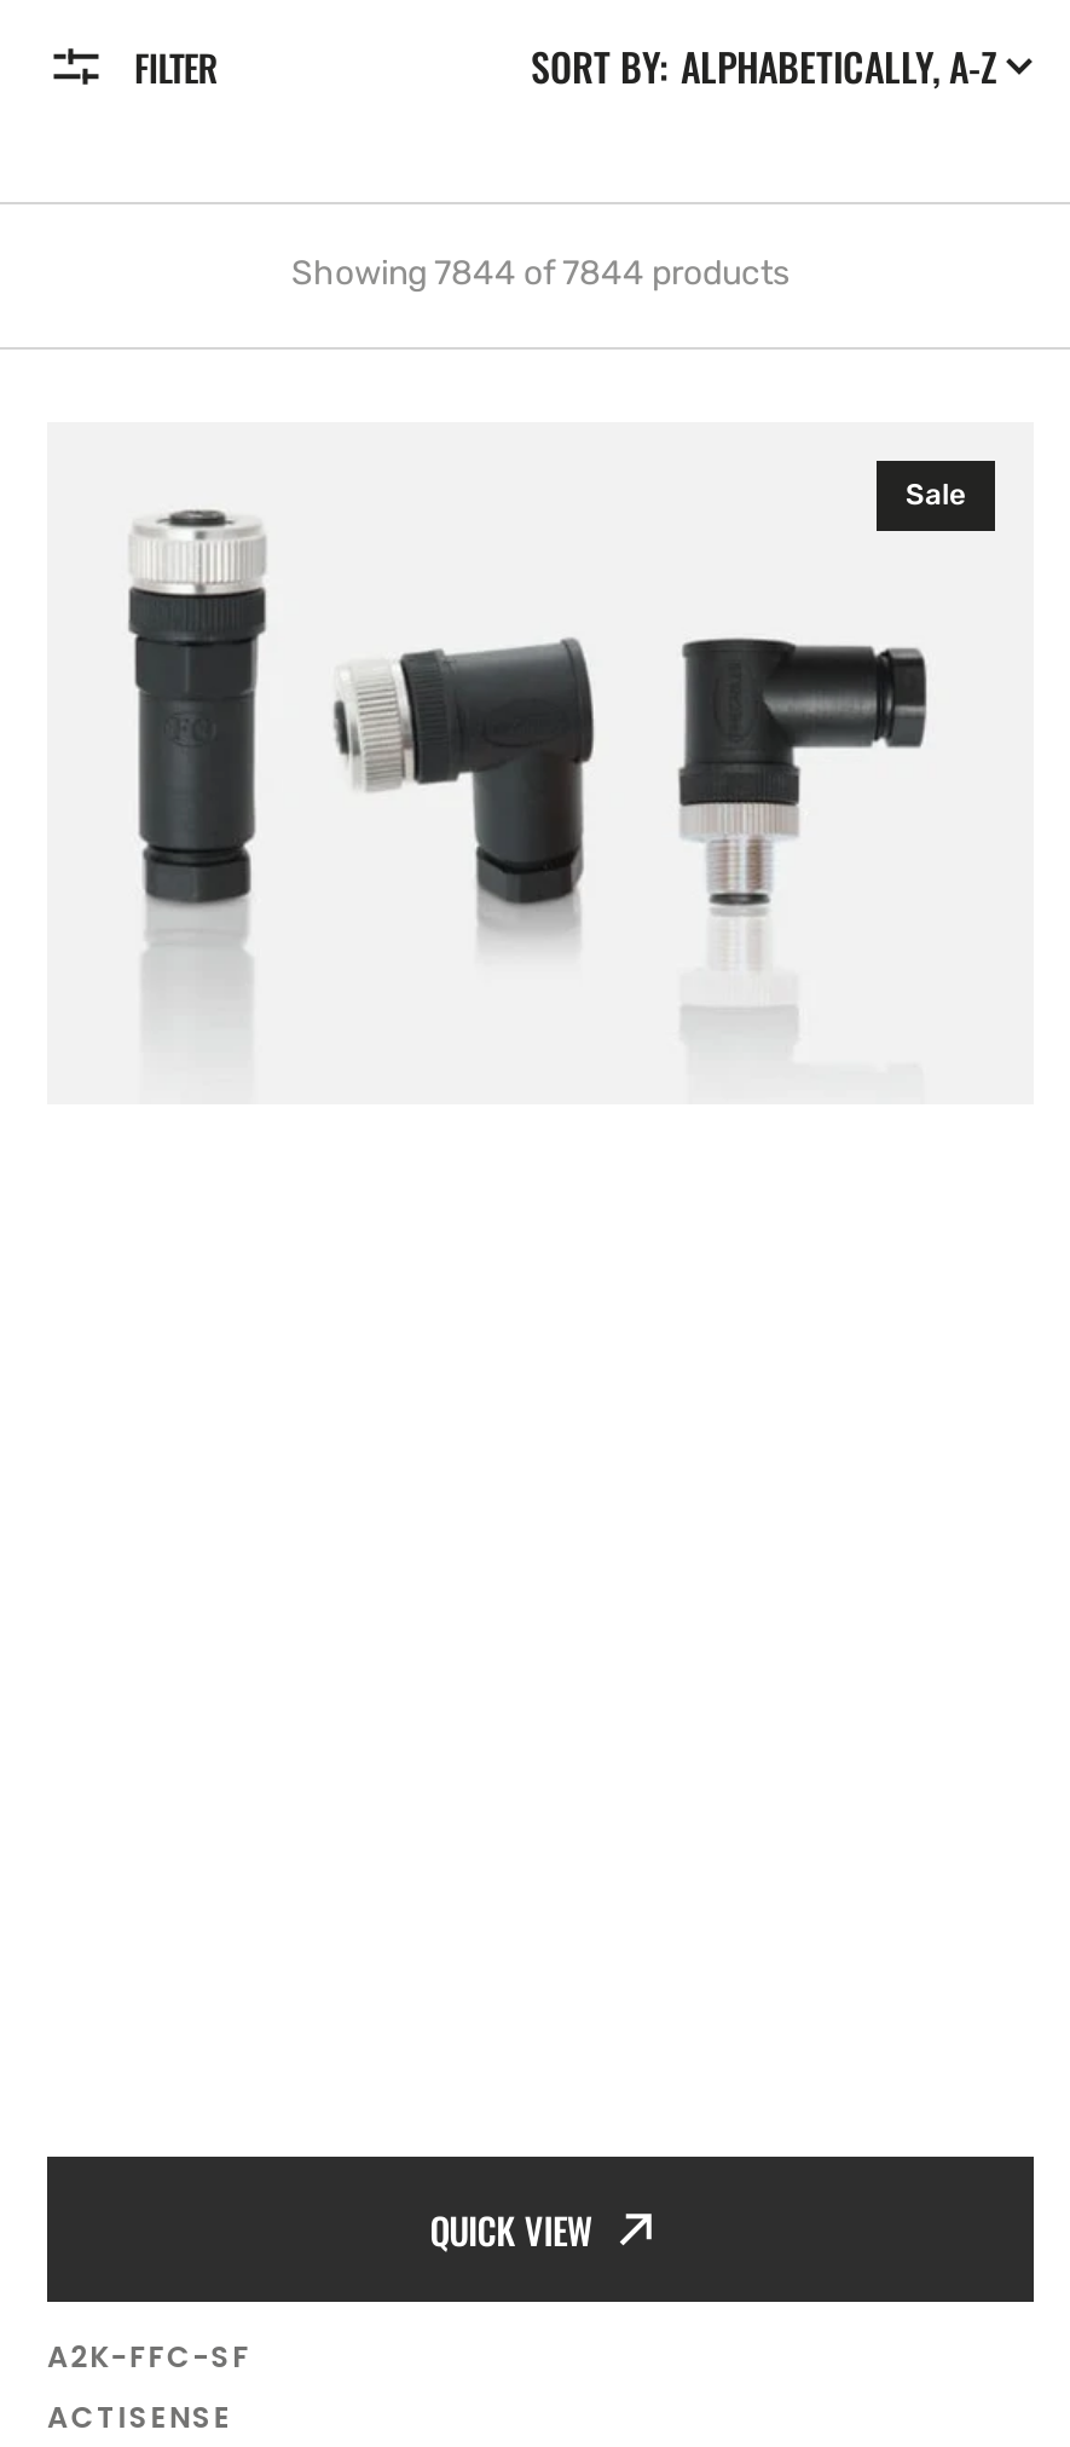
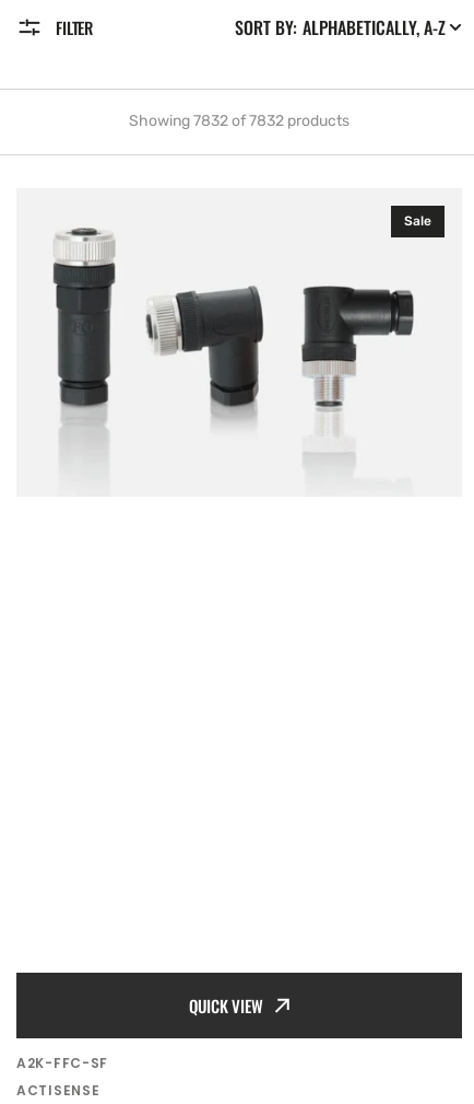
- Showing 7844 of 7844 products
+ Showing 7832 of 7832 products
